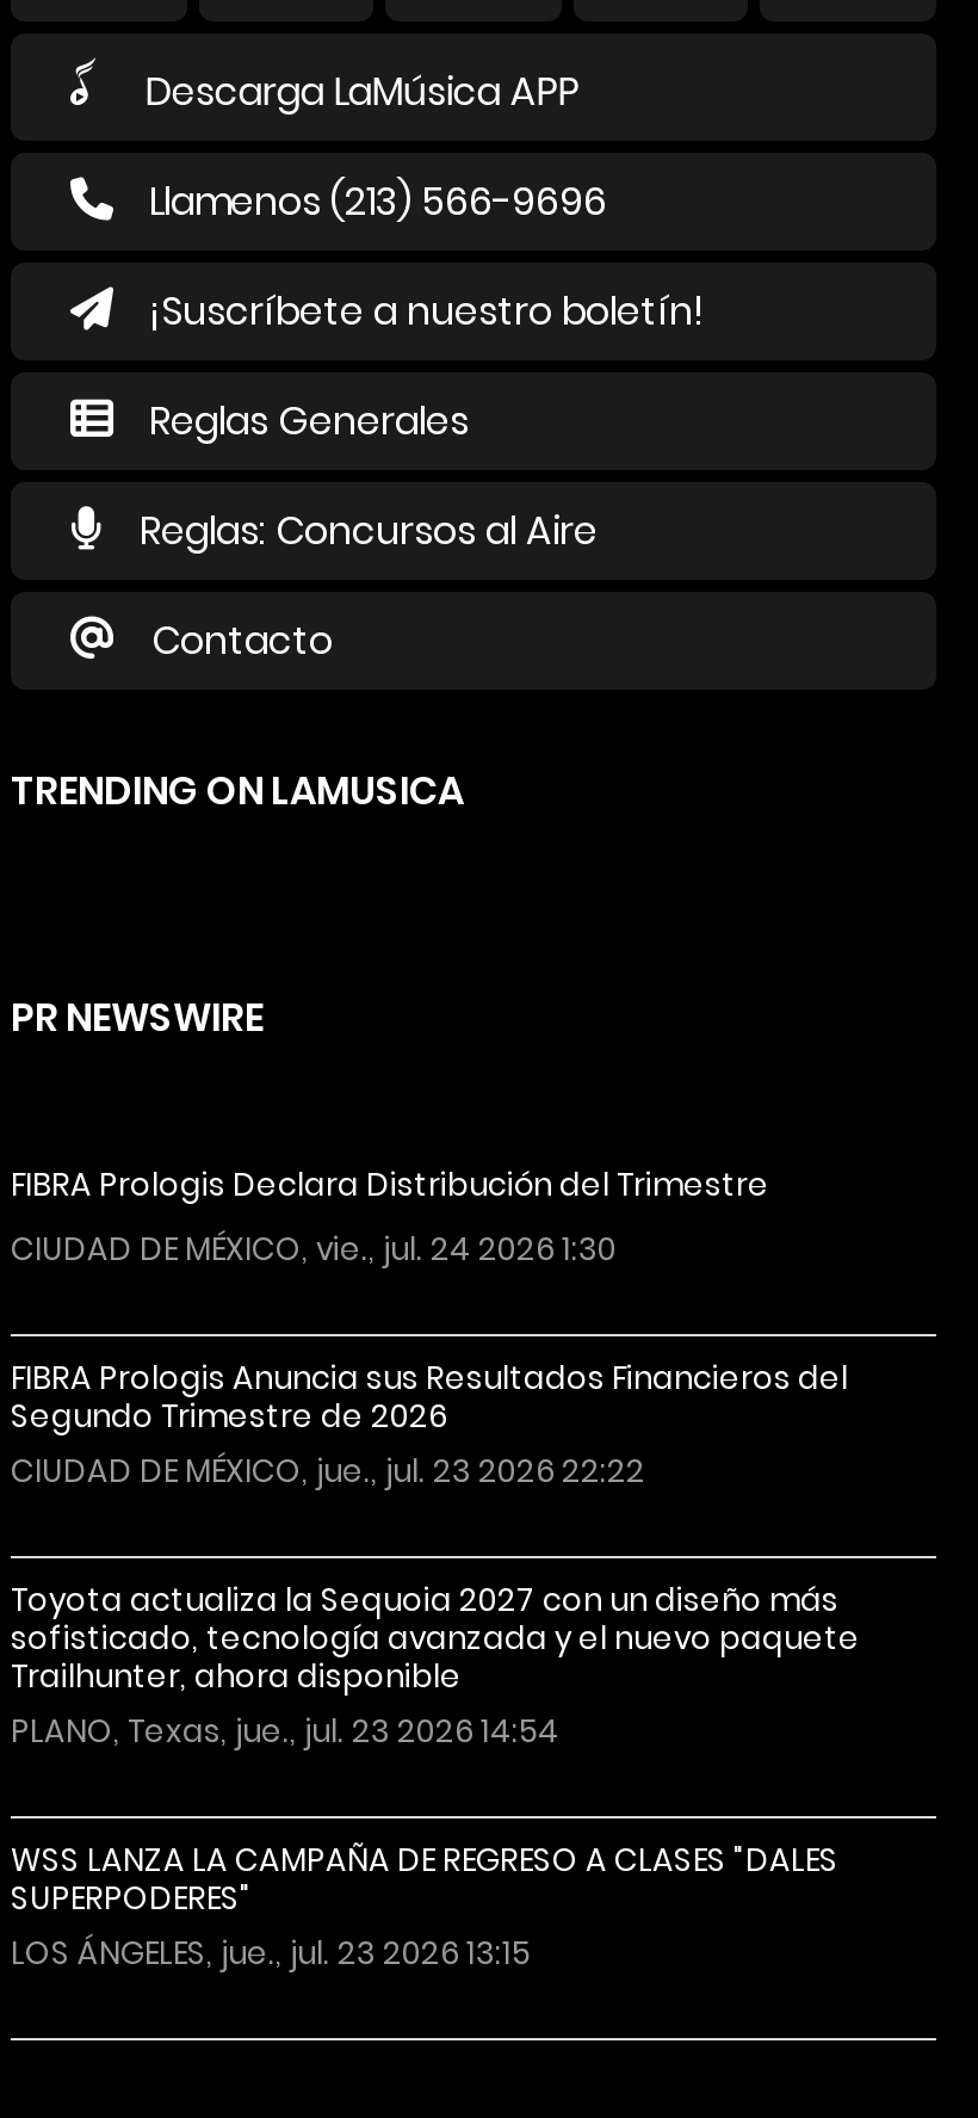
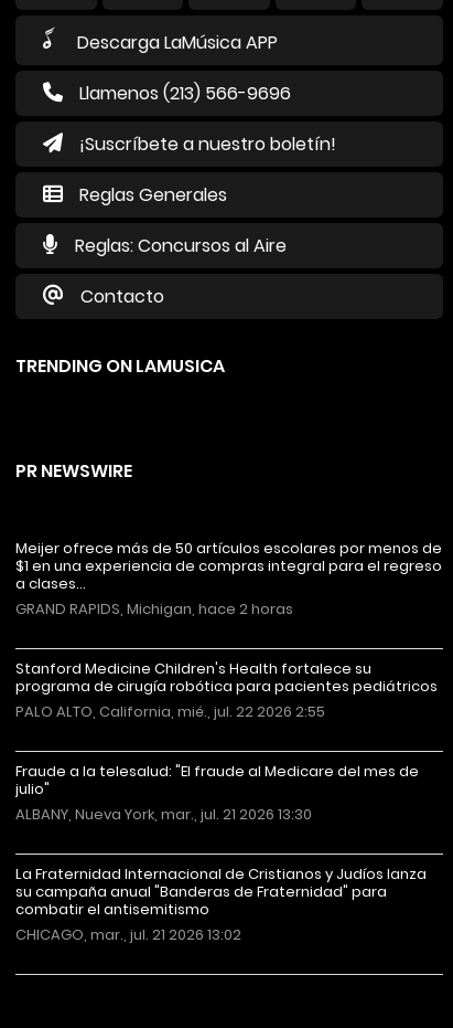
- FIBRA Prologis Declara Distribución del Trimestre
- CIUDAD DE MÉXICO, vie., jul. 24 2026 1:30
+ Meijer ofrece más de 50 artículos escolares por menos de
+ $1 en una experiencia de compras integral para el regreso
+ a clases…
+ GRAND RAPIDS, Michigan, hace 2 horas

- FIBRA Prologis Anuncia sus Resultados Financieros del
- Segundo Trimestre de 2026
- CIUDAD DE MÉXICO, jue., jul. 23 2026 22:22
+ Stanford Medicine Children's Health fortalece su
+ programa de cirugía robótica para pacientes pediátricos
+ PALO ALTO, California, mié., jul. 22 2026 2:55

- Toyota actualiza la Sequoia 2027 con un diseño más
- sofisticado, tecnología avanzada y el nuevo paquete
- Trailhunter, ahora disponible
- PLANO, Texas, jue., jul. 23 2026 14:54
+ Fraude a la telesalud: "El fraude al Medicare del mes de
+ julio"
+ ALBANY, Nueva York, mar., jul. 21 2026 13:30

- WSS LANZA LA CAMPAÑA DE REGRESO A CLASES "DALES
- SUPERPODERES"
- LOS ÁNGELES, jue., jul. 23 2026 13:15
+ La Fraternidad Internacional de Cristianos y Judíos lanza
+ su campaña anual "Banderas de Fraternidad" para
+ combatir el antisemitismo
+ CHICAGO, mar., jul. 21 2026 13:02
